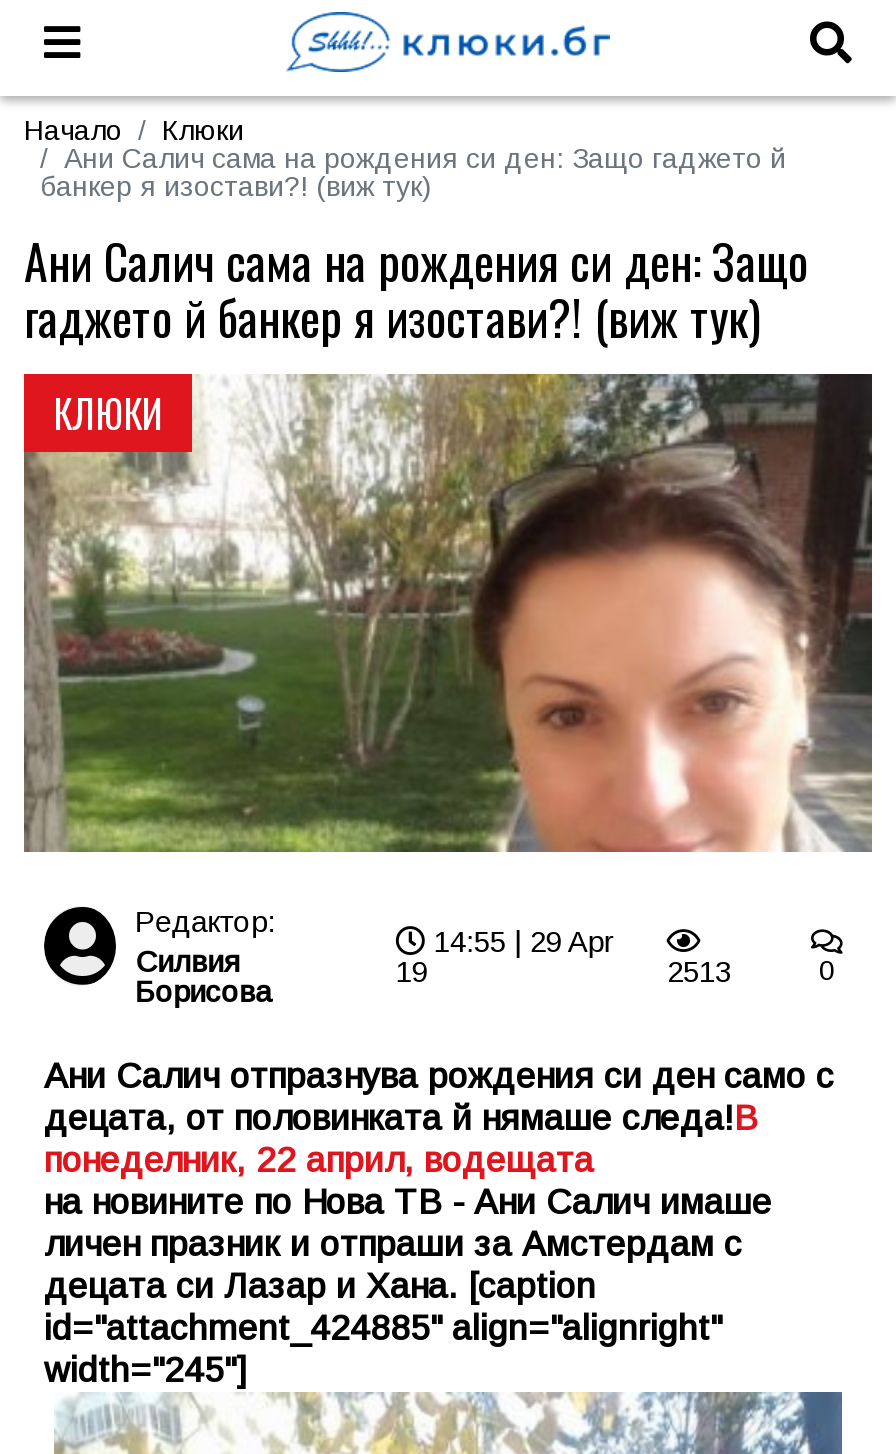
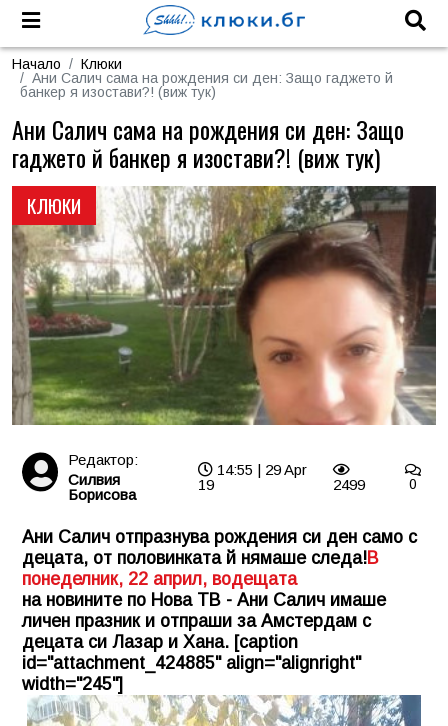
- 2513
+ 2499
